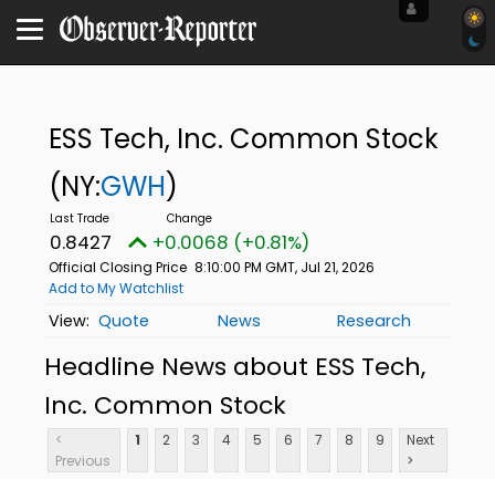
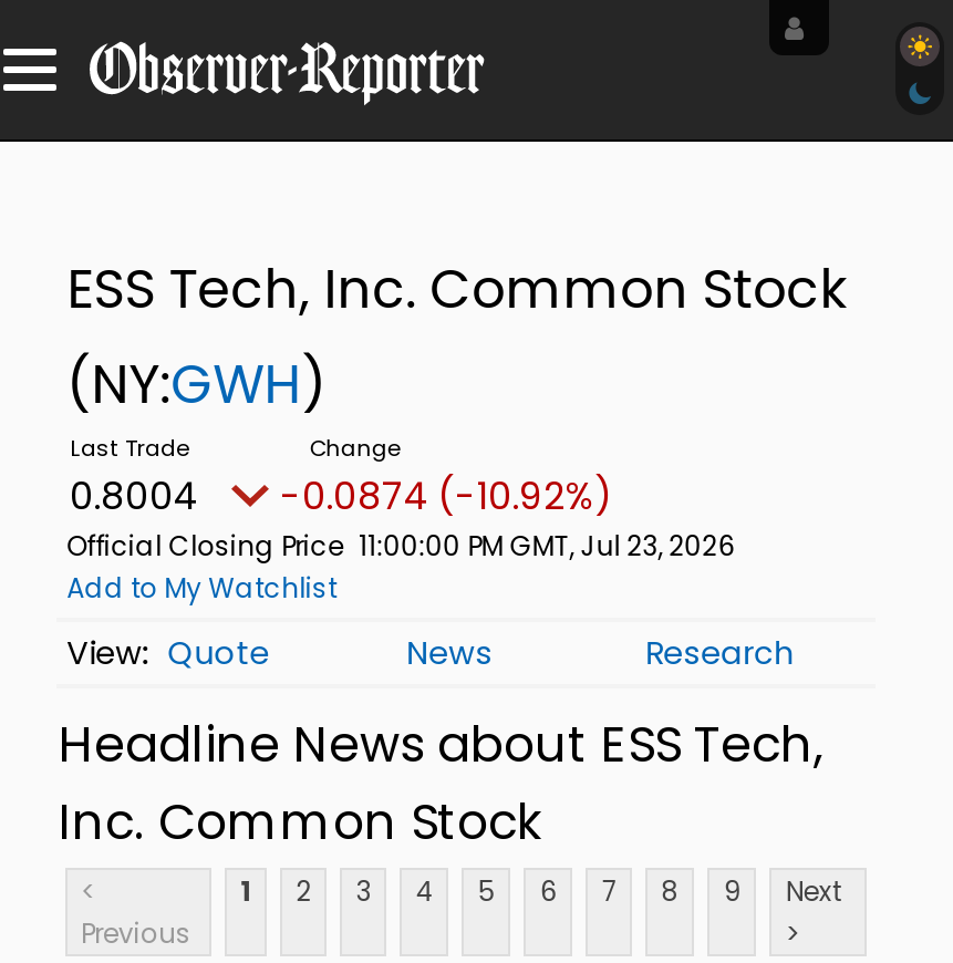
- 0.8427
+ 0.8004

- +0.0068 (+0.81%)
+ -0.0874 (-10.92%)

- Official Closing Price 8:10:00 PM GMT, Jul 21, 2026
+ Official Closing Price 11:00:00 PM GMT, Jul 23, 2026
